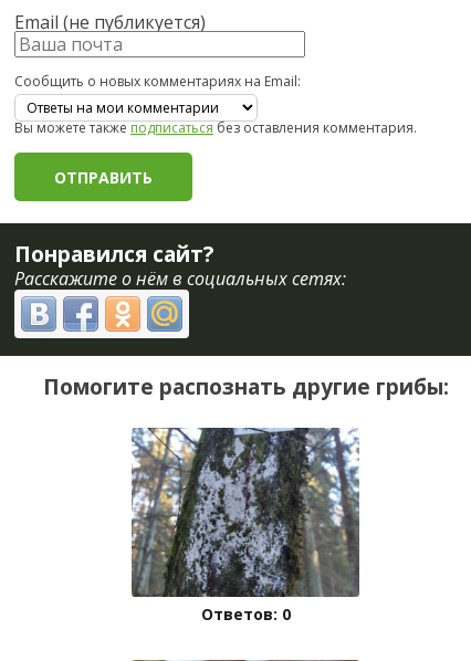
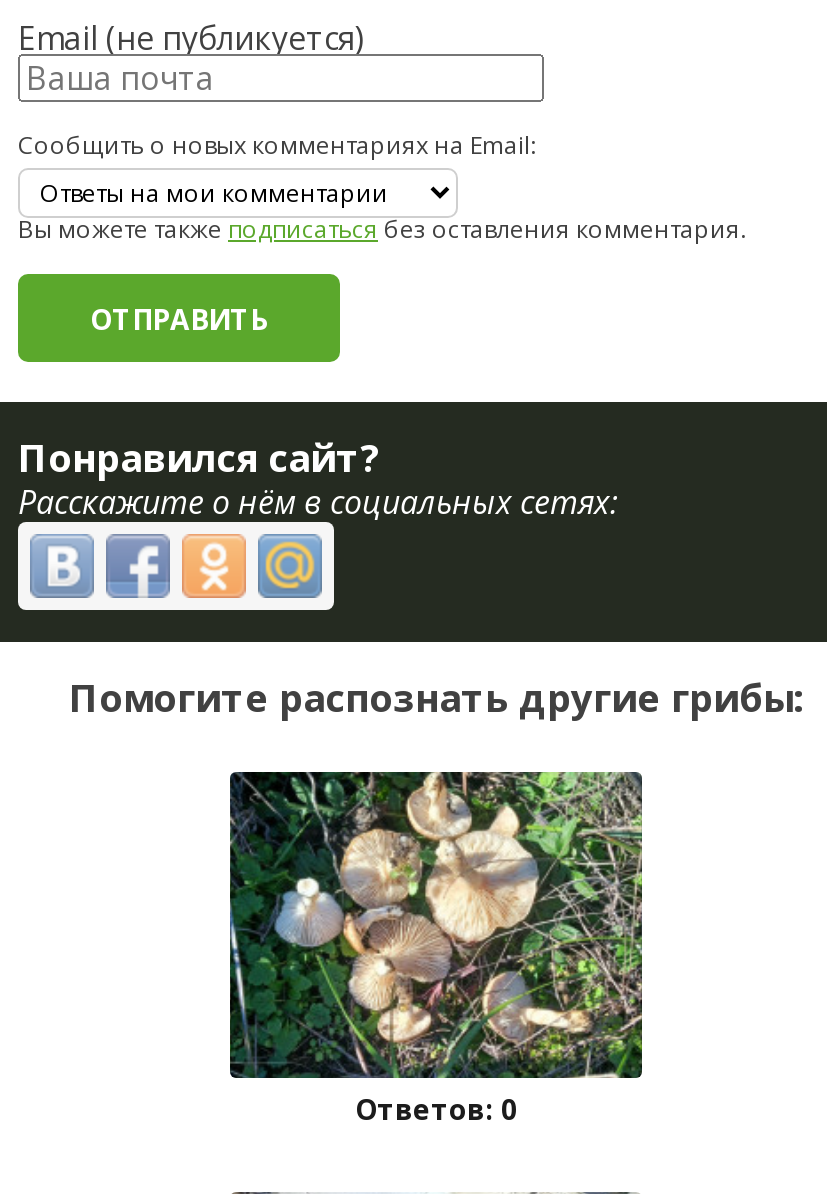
- [image]
+ [image]
